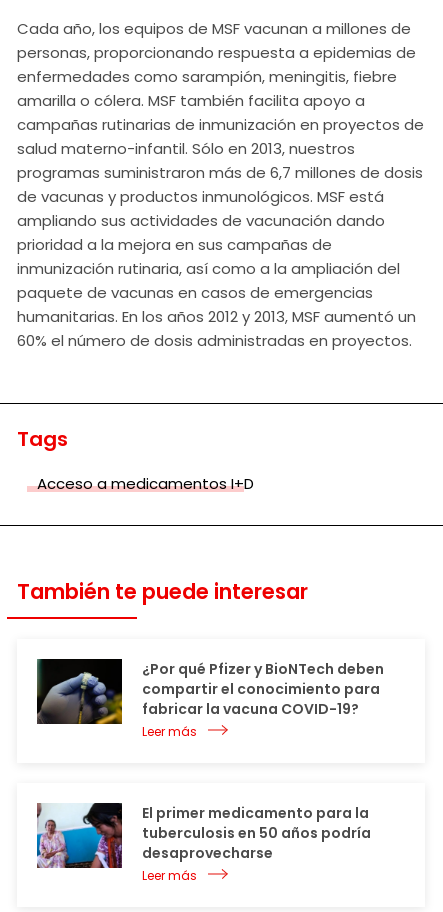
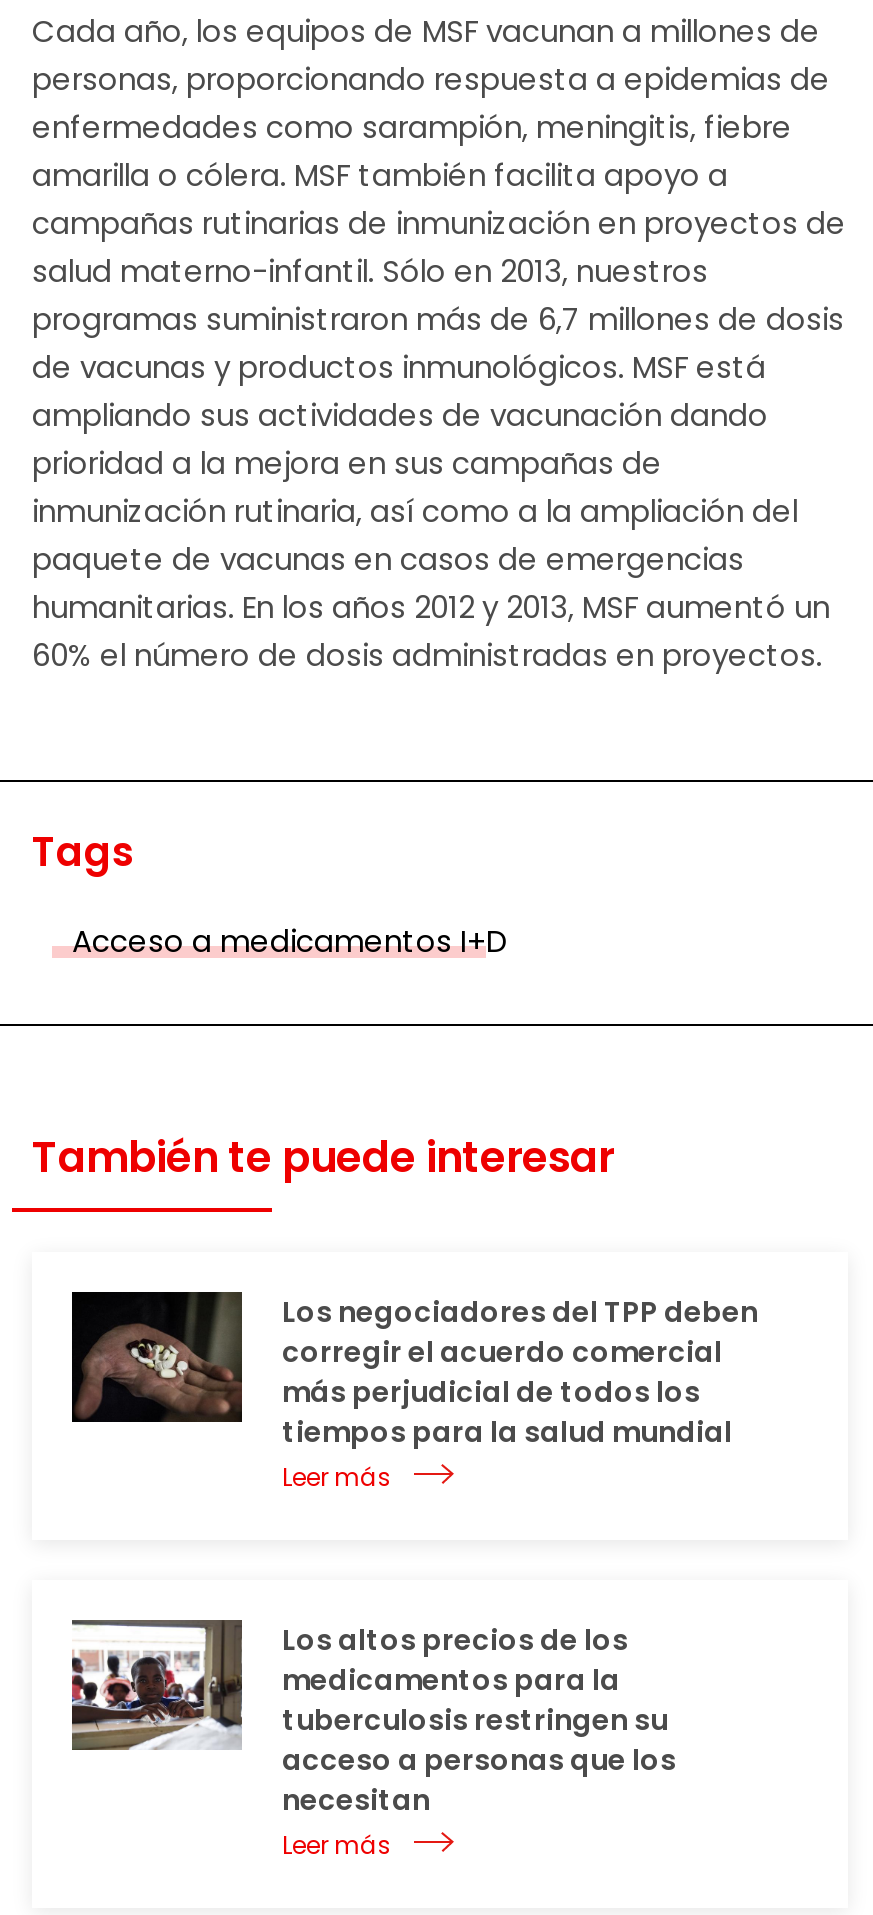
- [image]
- ¿Por qué Pfizer y BioNTech deben
- compartir el conocimiento para
- fabricar la vacuna COVID-19?
+ [image]
+ Los negociadores del TPP deben
+ corregir el acuerdo comercial
+ más perjudicial de todos los
+ tiempos para la salud mundial

- [image]
- El primer medicamento para la
- tuberculosis en 50 años podría
- desaprovecharse
+ [image]
+ Los altos precios de los
+ medicamentos para la
+ tuberculosis restringen su
+ acceso a personas que los
+ necesitan
